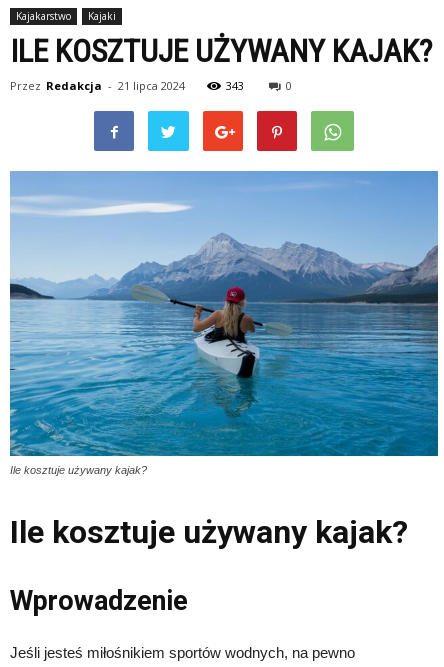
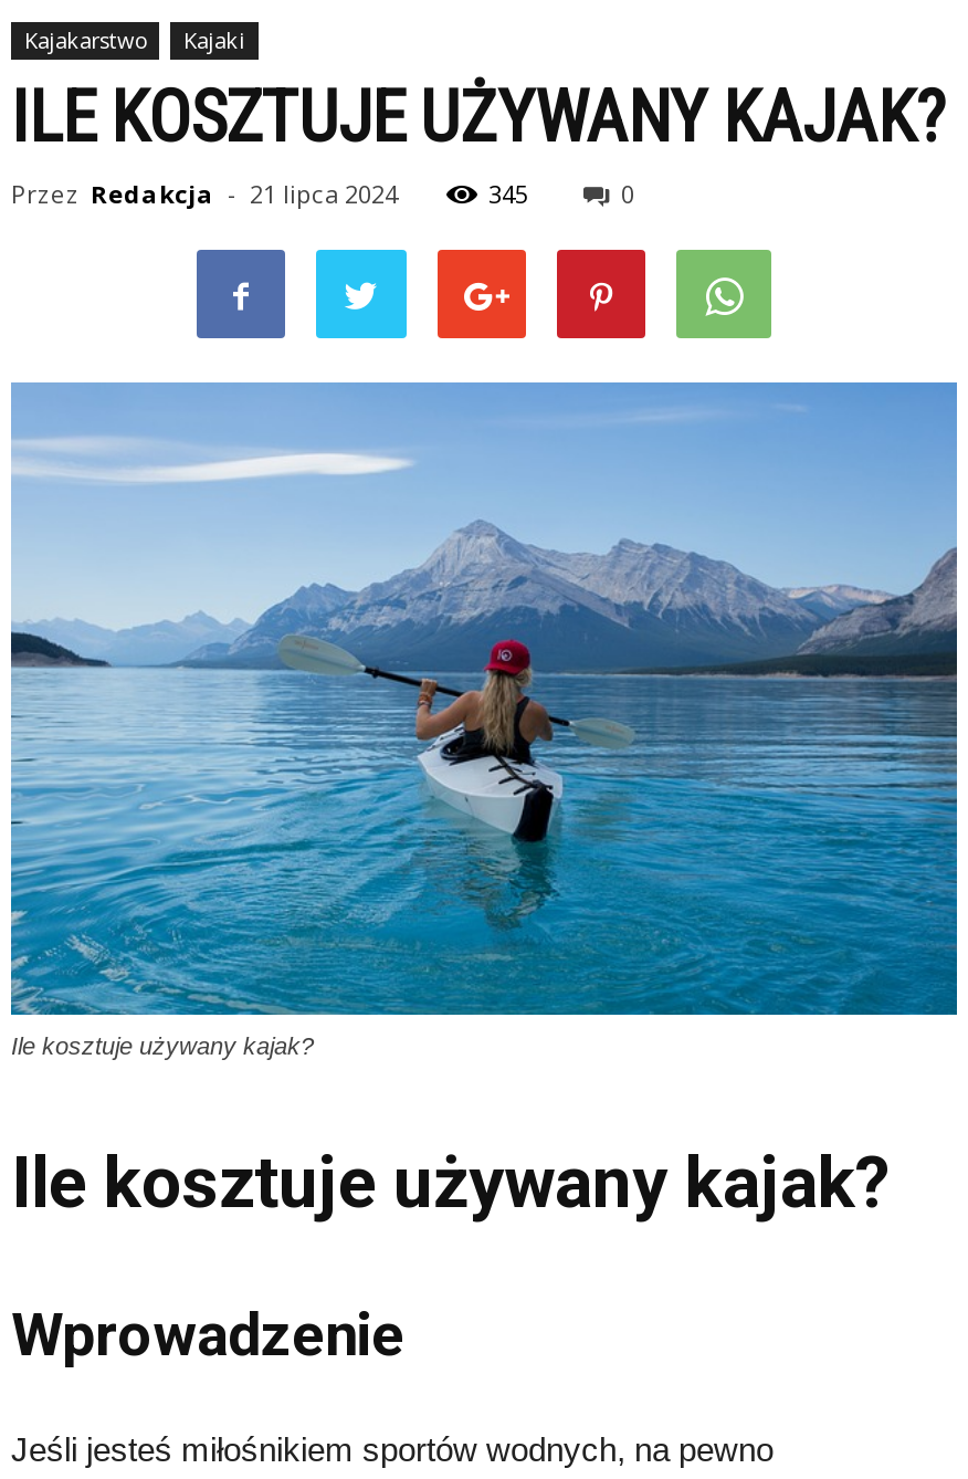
- 343
+ 345
